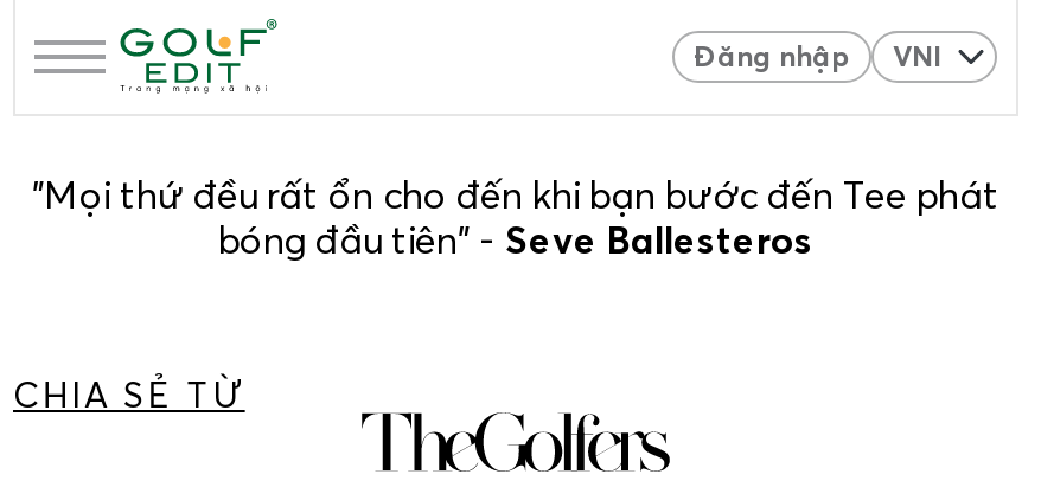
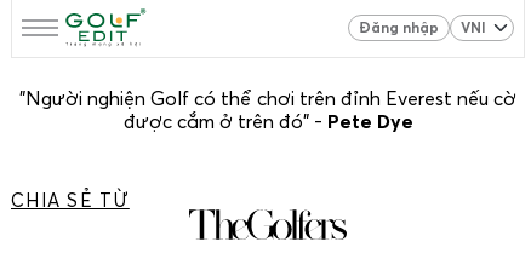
- "Mọi thứ đều rất ổn cho đến khi bạn bước đến Tee phát
- bóng đầu tiên" - Seve Ballesteros
+ "Người nghiện Golf có thể chơi trên đỉnh Everest nếu cờ
+ được cắm ở trên đó" - Pete Dye
